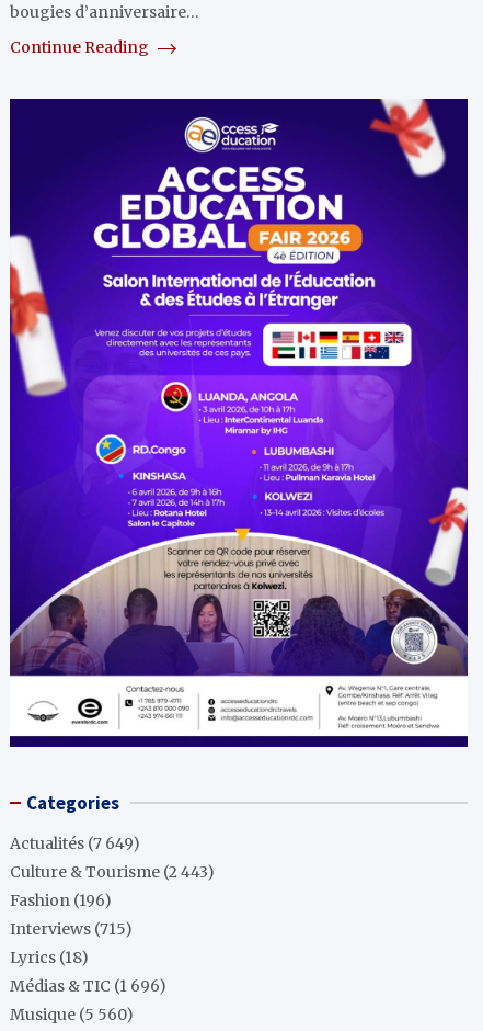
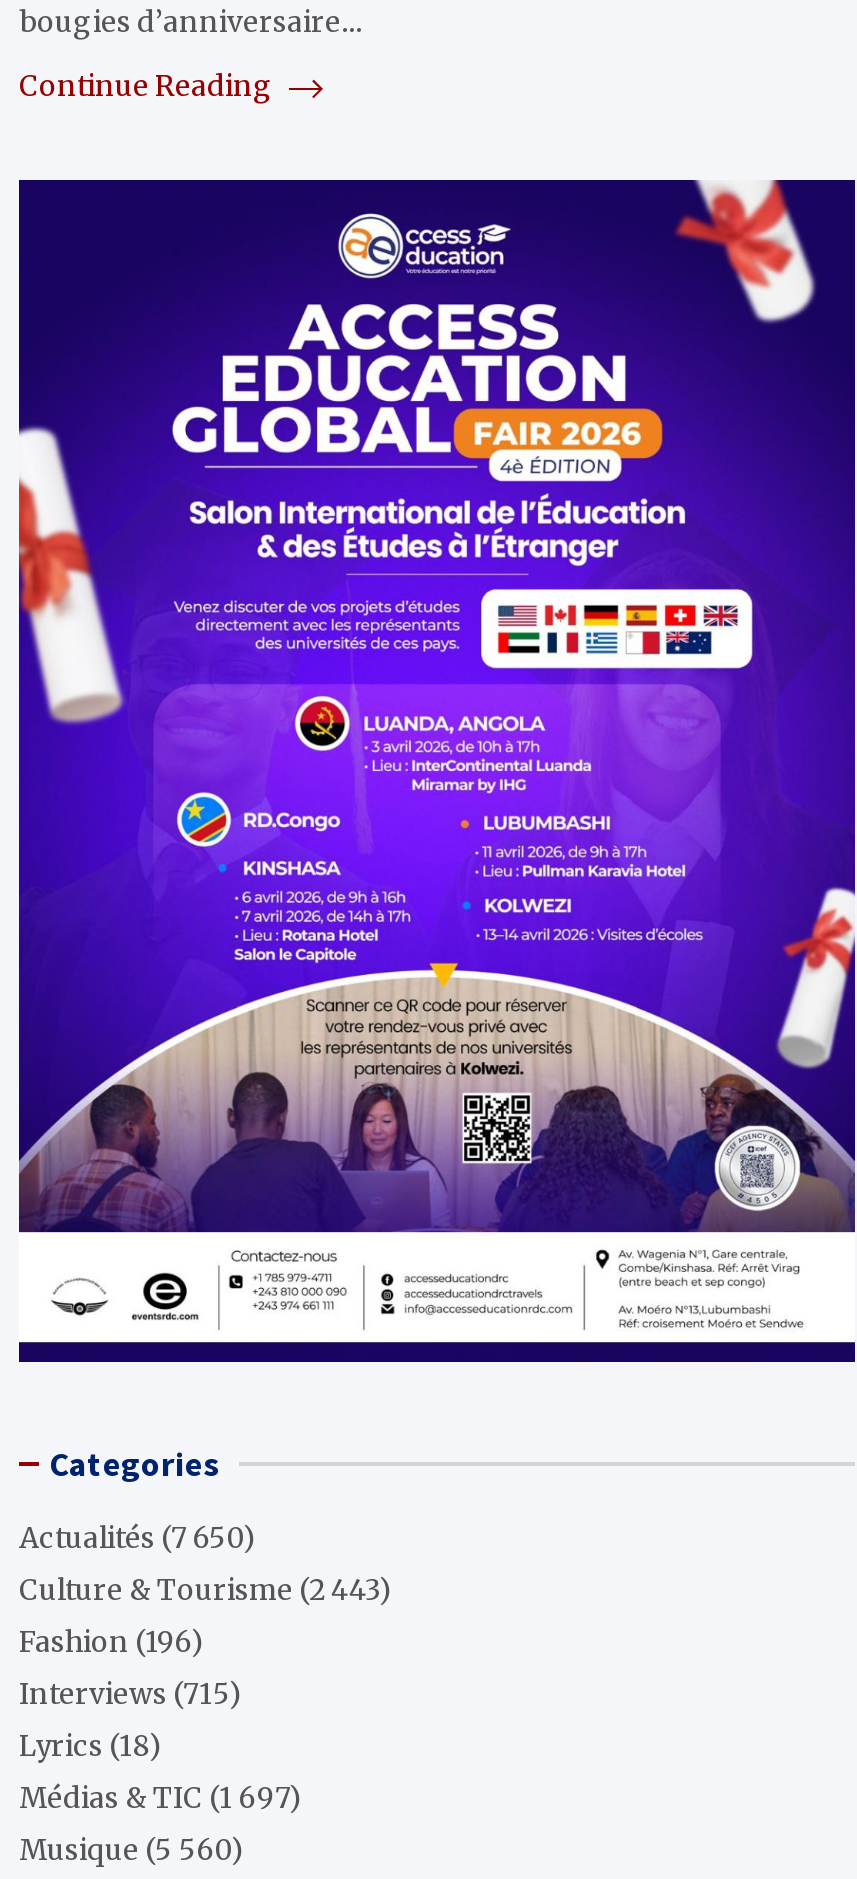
- Actualités (7 649)
+ Actualités (7 650)

- Médias & TIC (1 696)
+ Médias & TIC (1 697)
